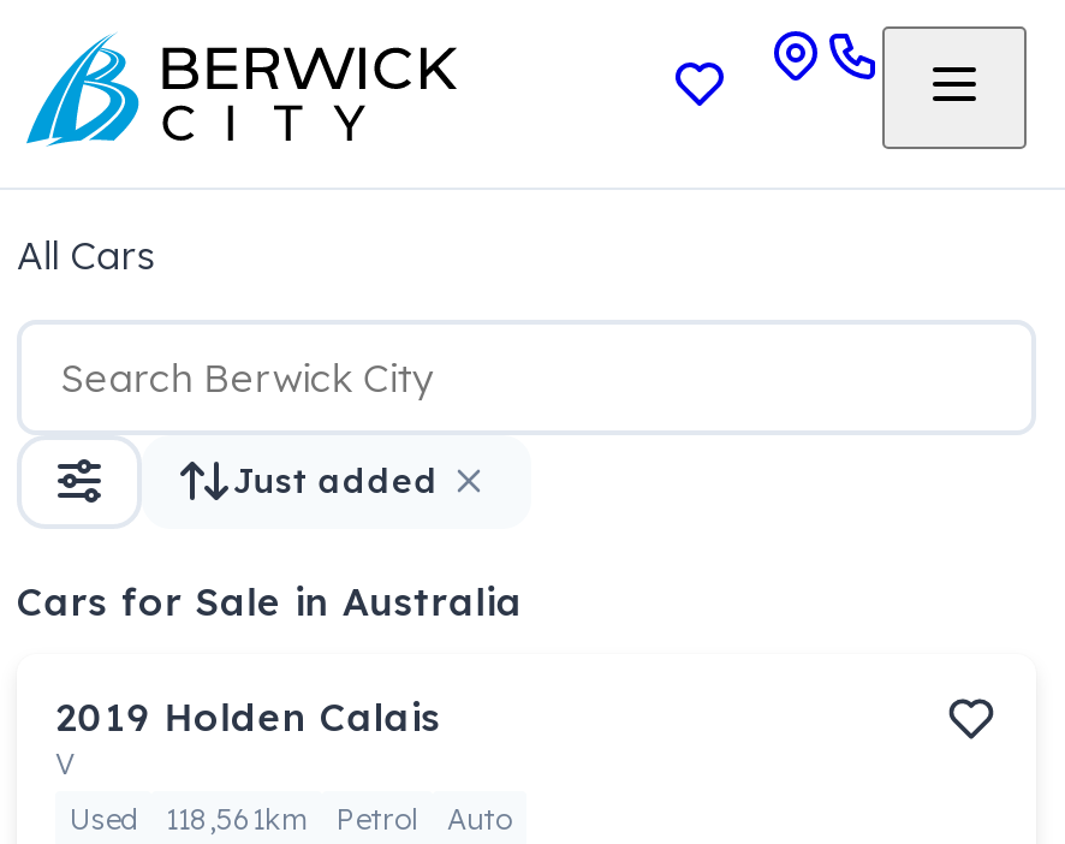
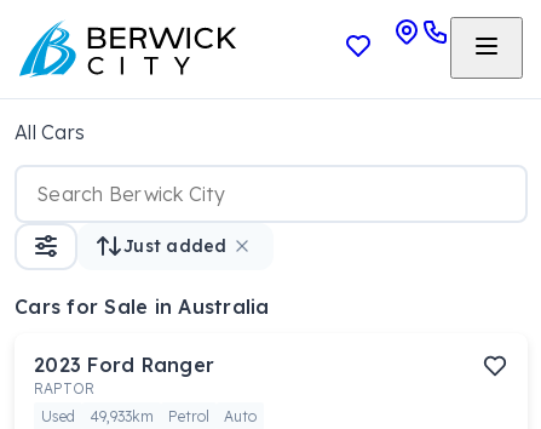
- 2019 Holden Calais
- V
+ 2023 Ford Ranger
+ RAPTOR

- Used 118,561km Petrol Auto
+ Used 49,933km Petrol Auto
